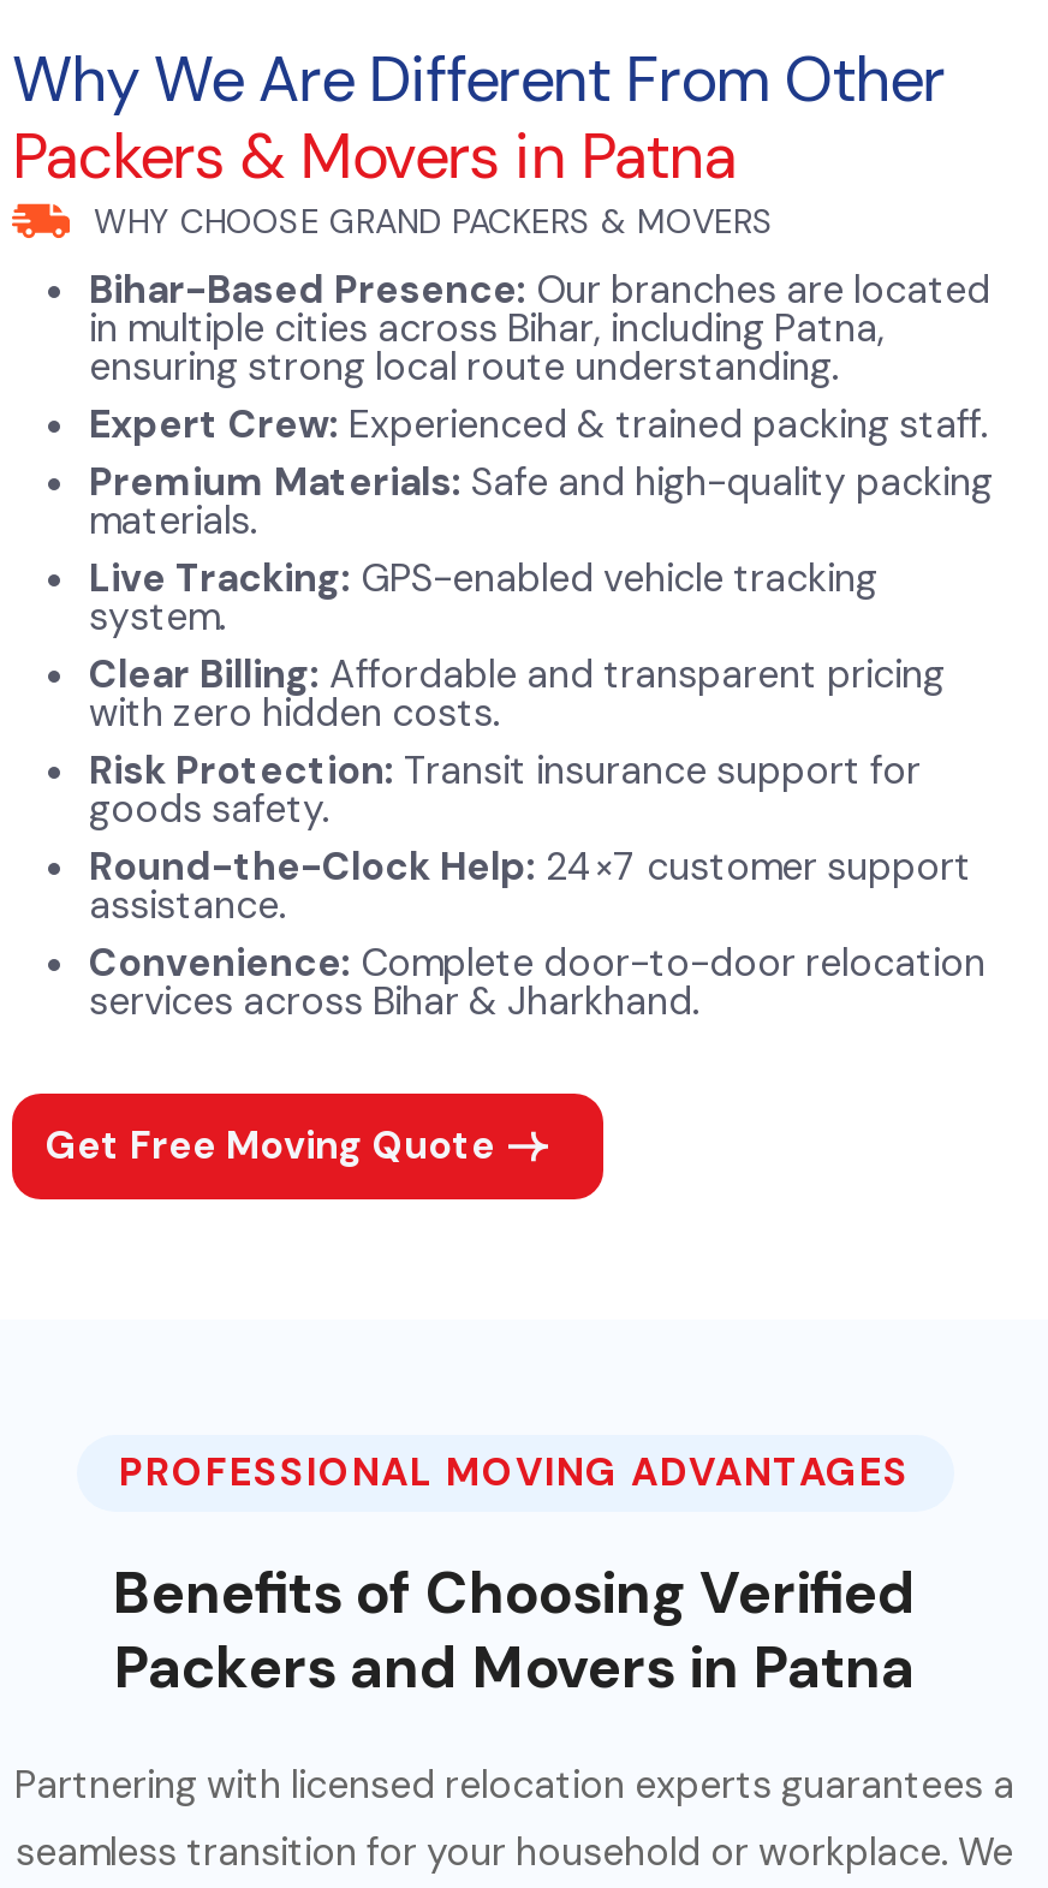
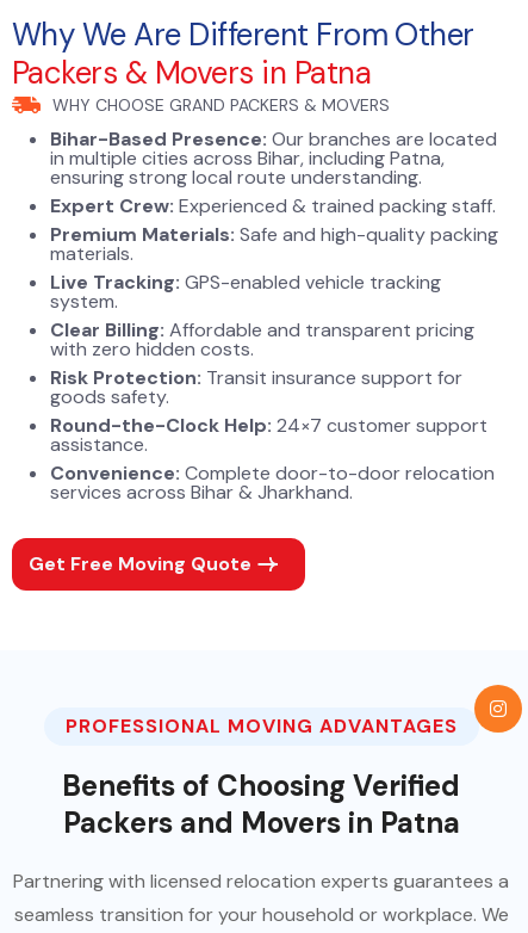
+ [image]
